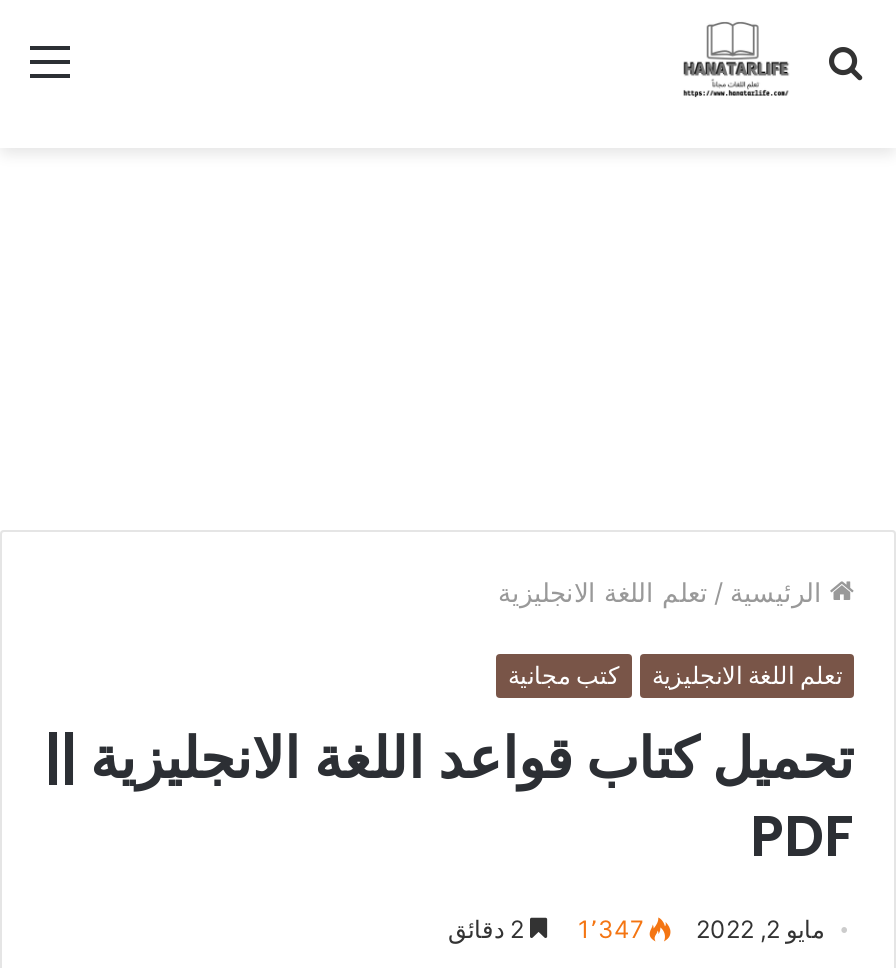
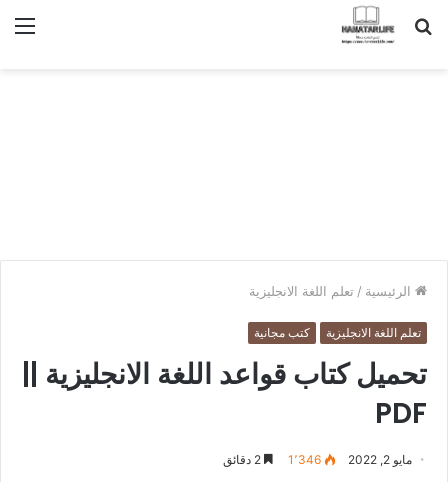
- 1٬347
+ 1٬346
